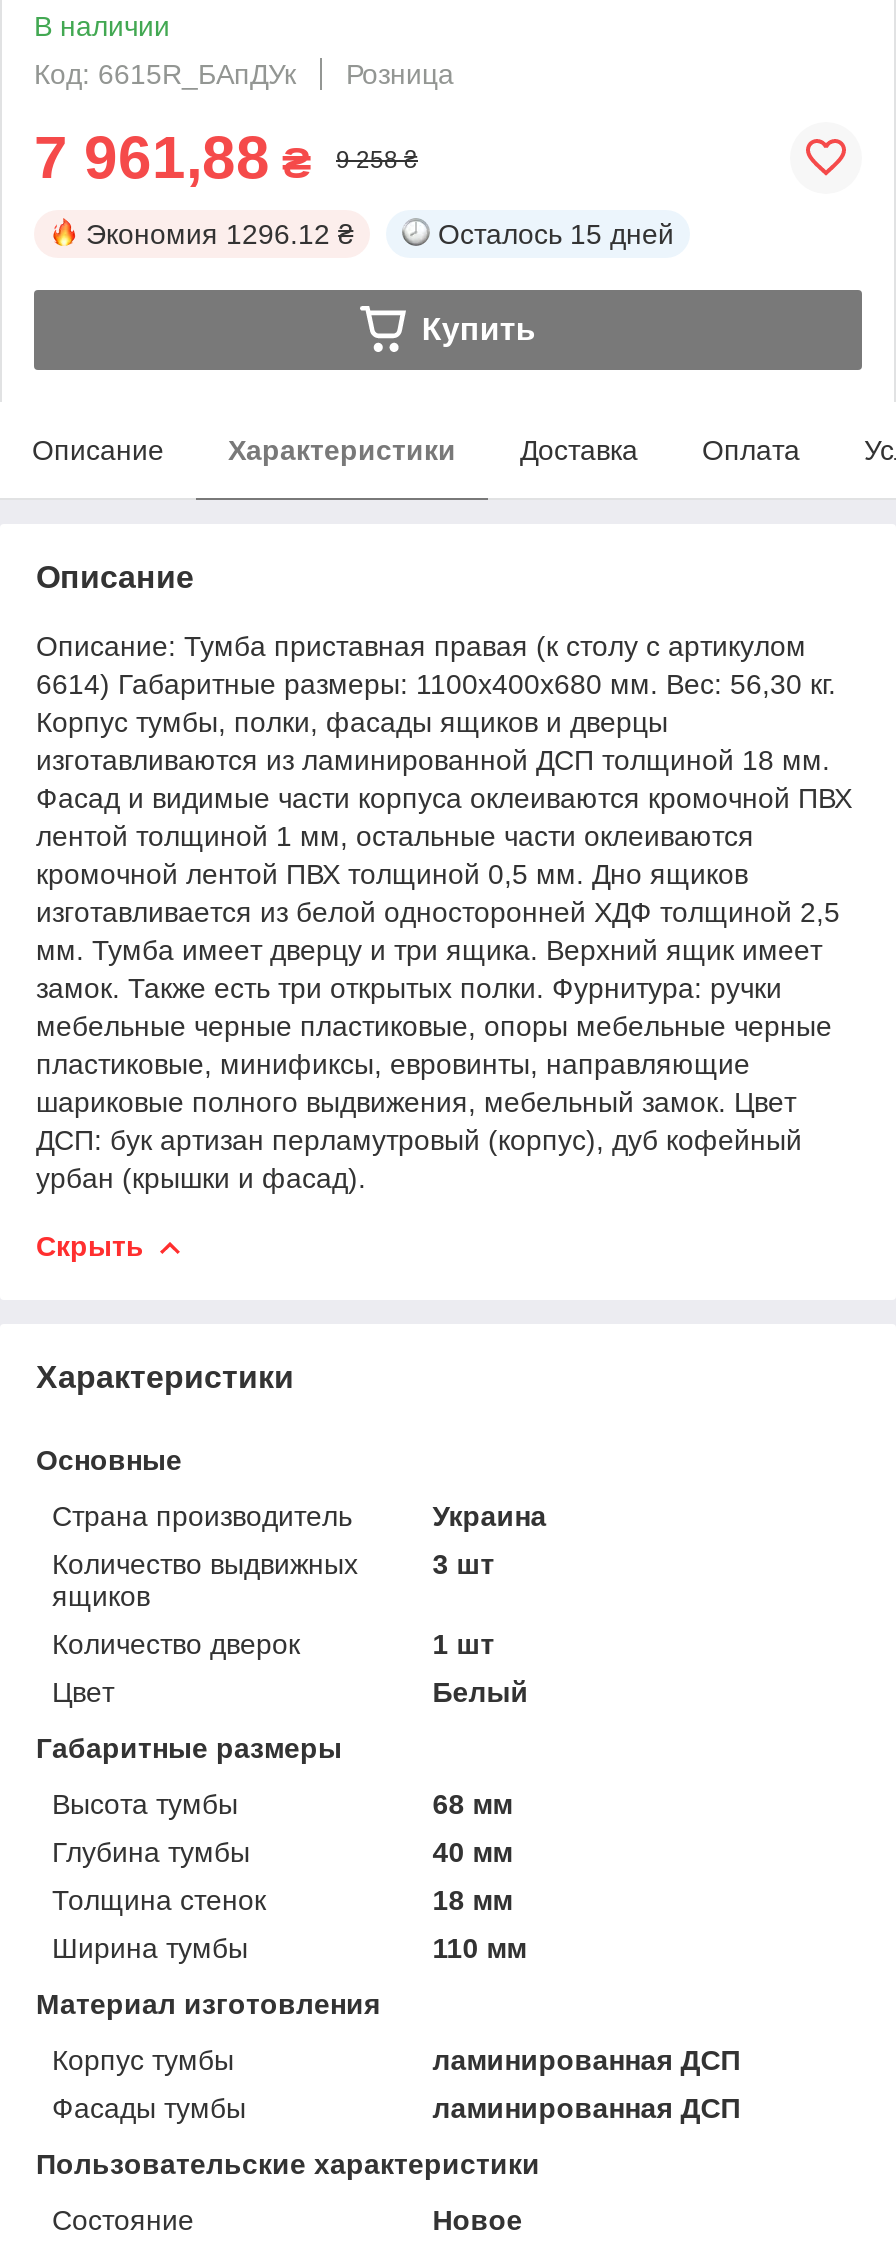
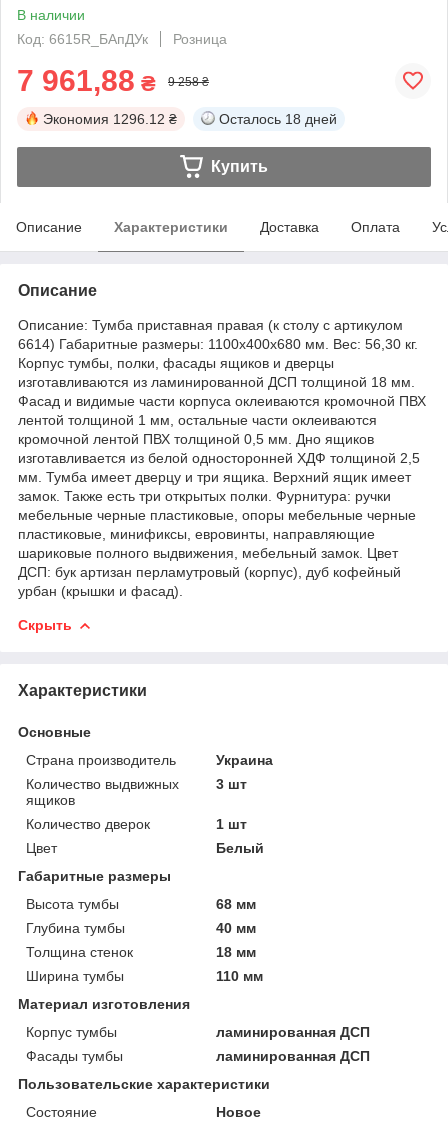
- Осталось 15 дней
+ Осталось 18 дней
